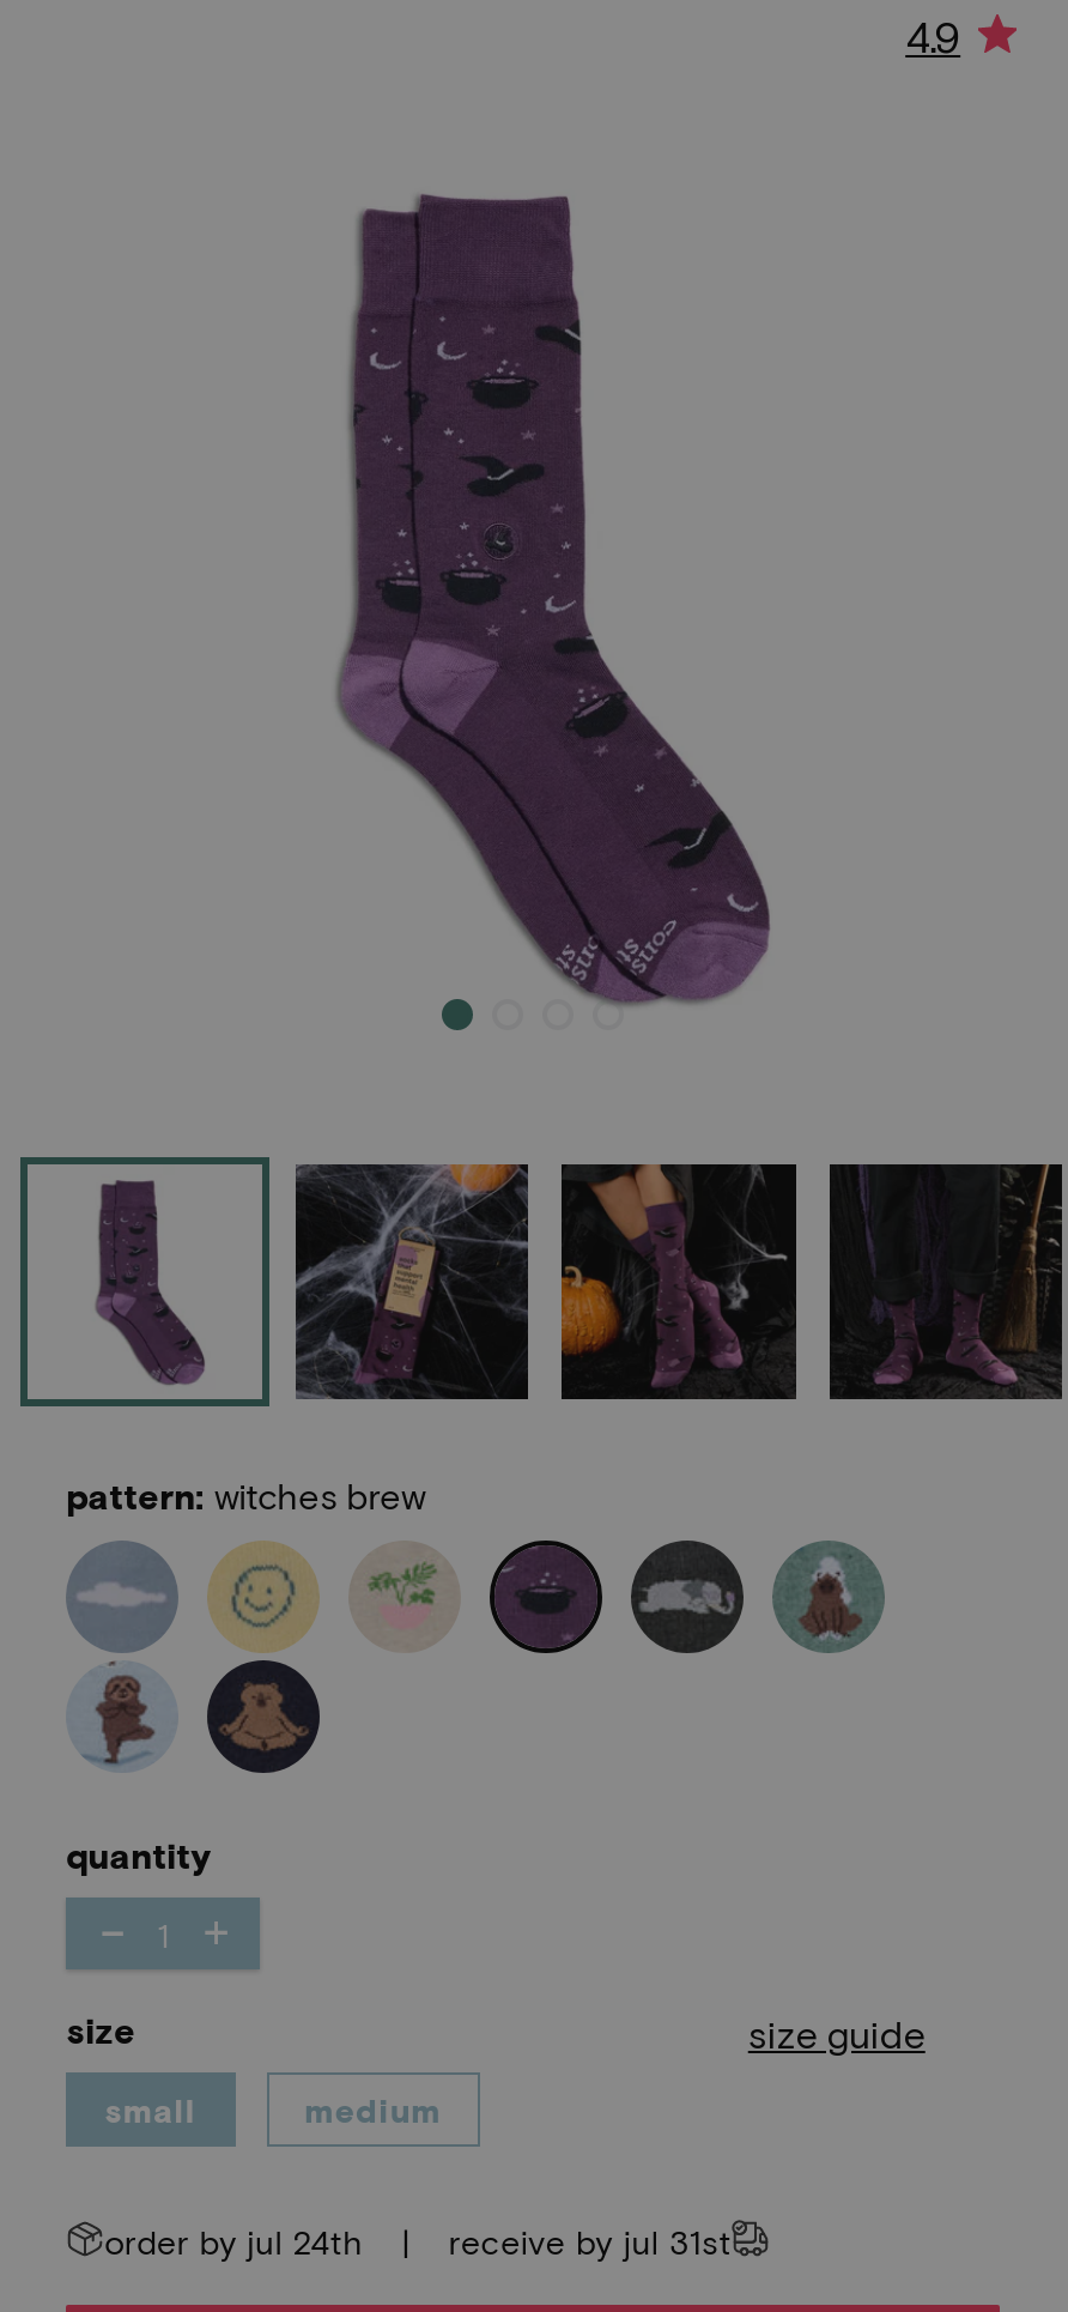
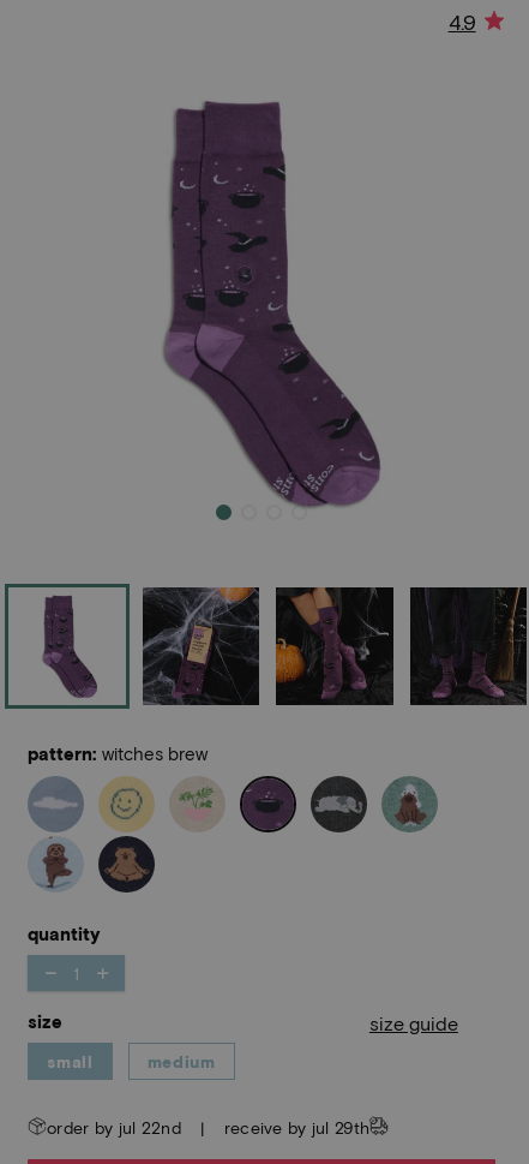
- order by jul 24th
+ order by jul 22nd

- receive by jul 31st
+ receive by jul 29th
